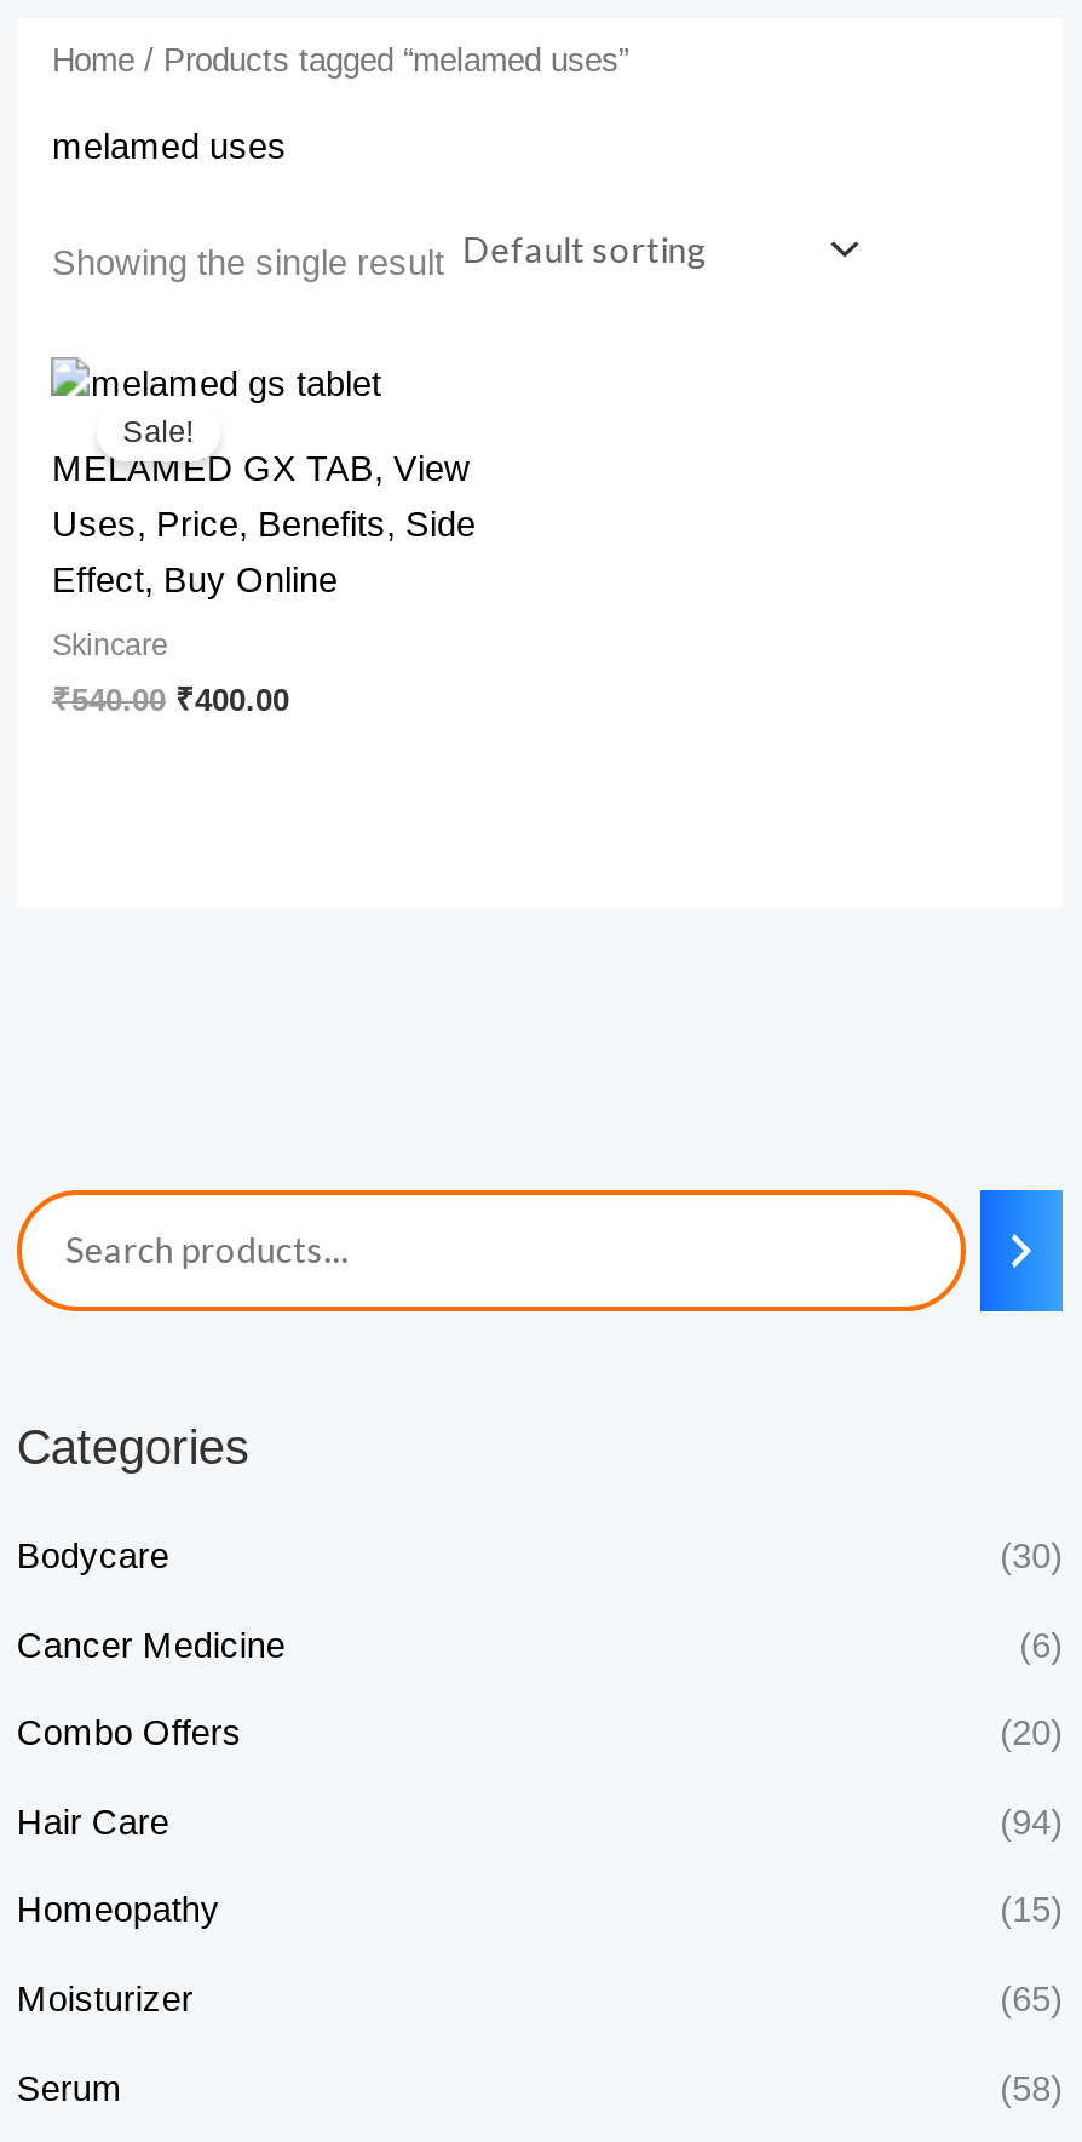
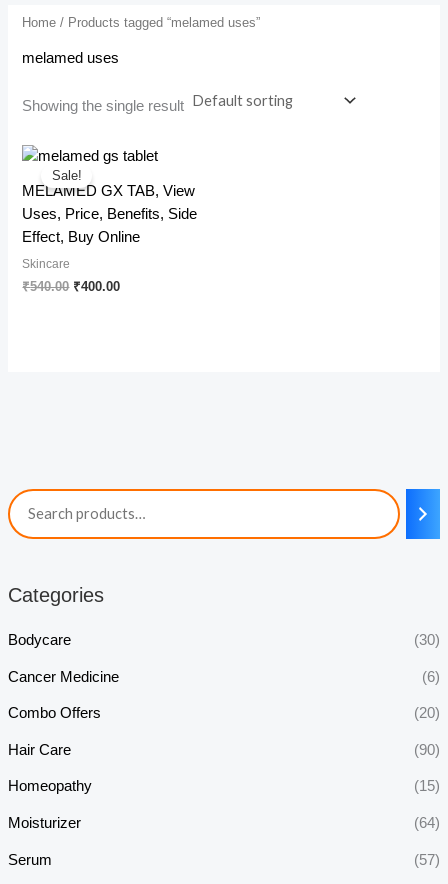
- (94)
+ (90)

- (65)
+ (64)

- (58)
+ (57)
